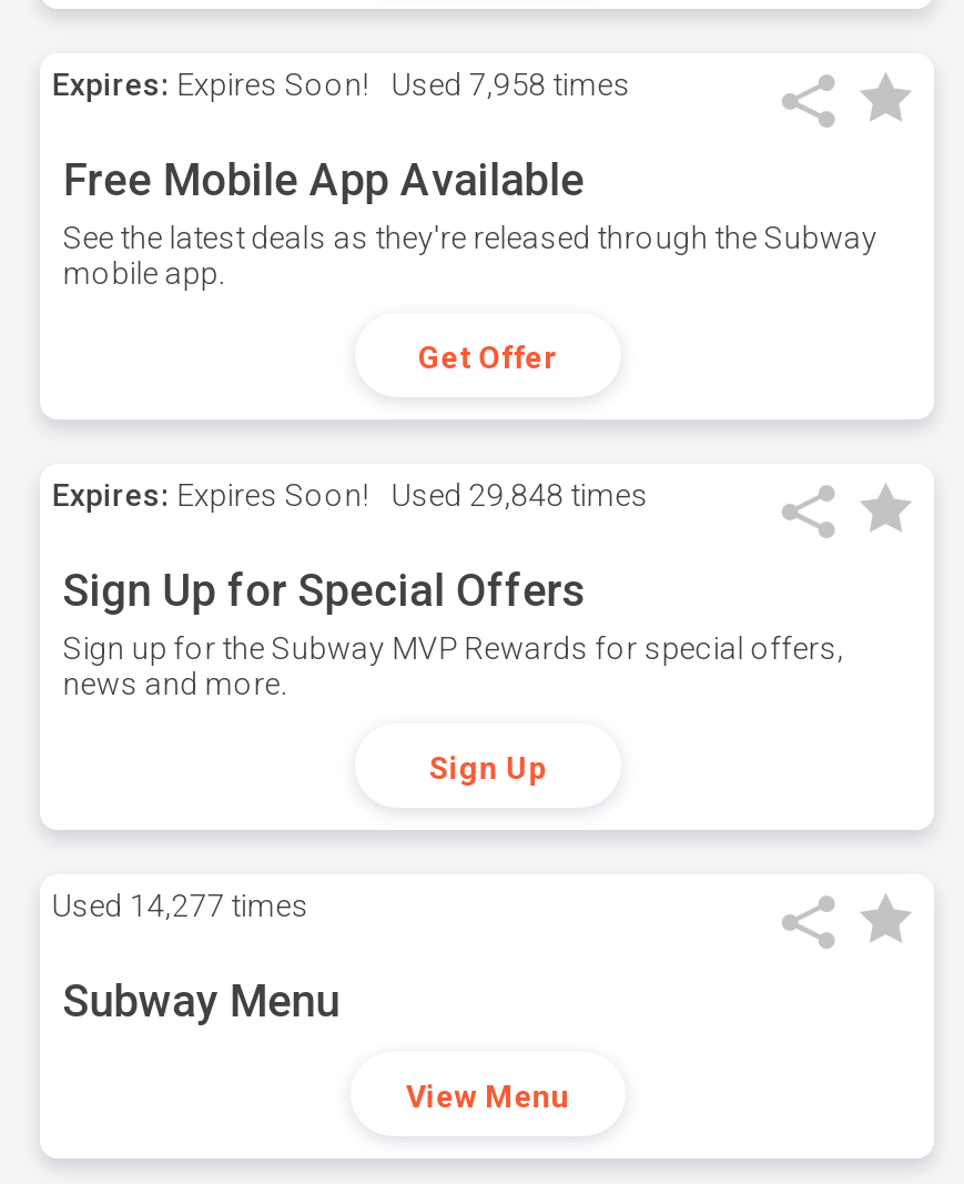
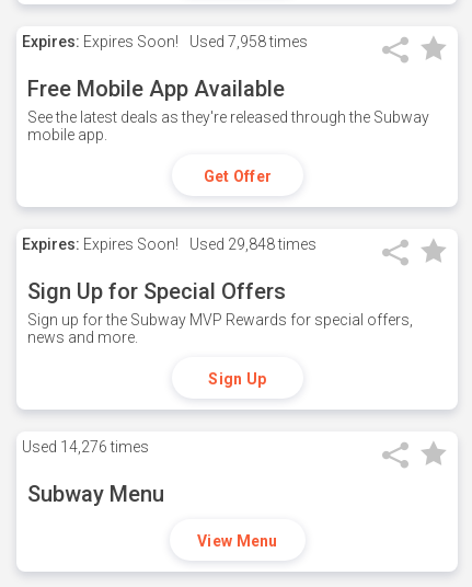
- Used 14,277 times
+ Used 14,276 times
